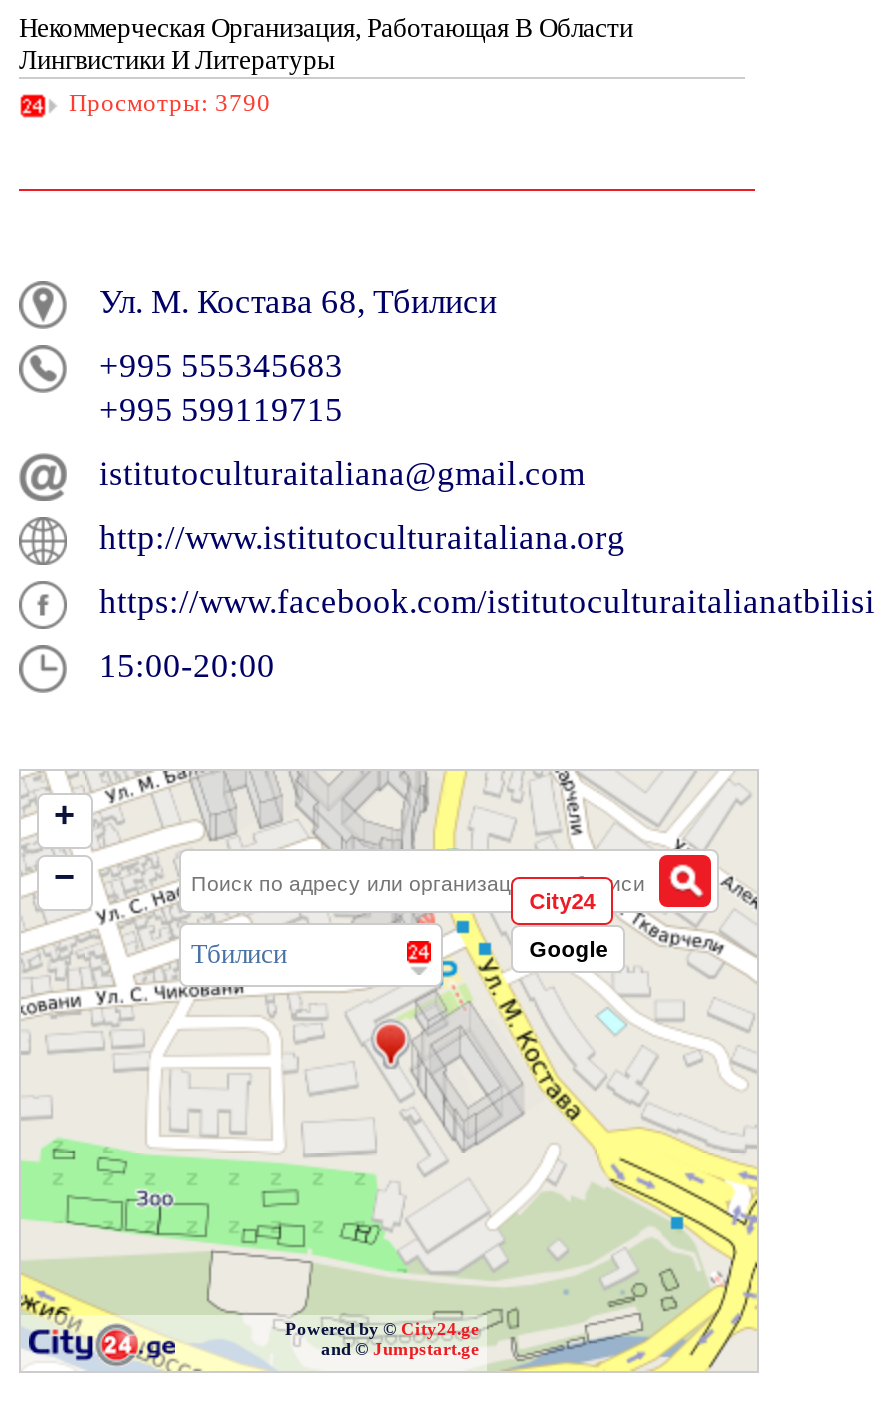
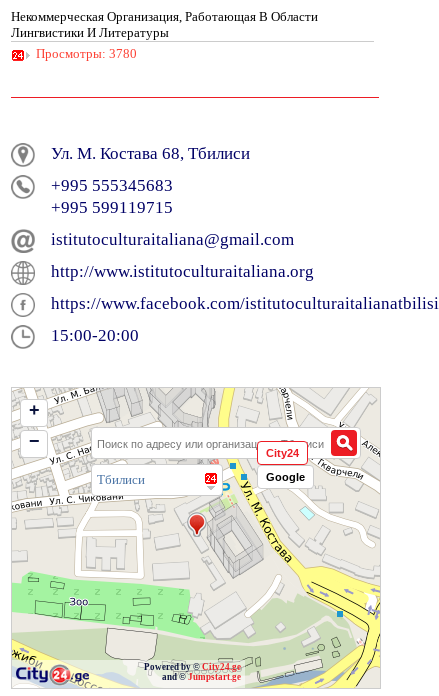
- Просмотры: 3790
+ Просмотры: 3780
